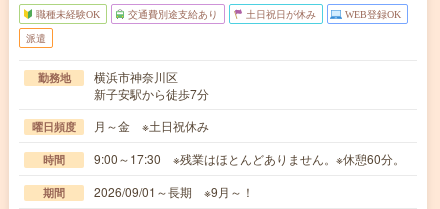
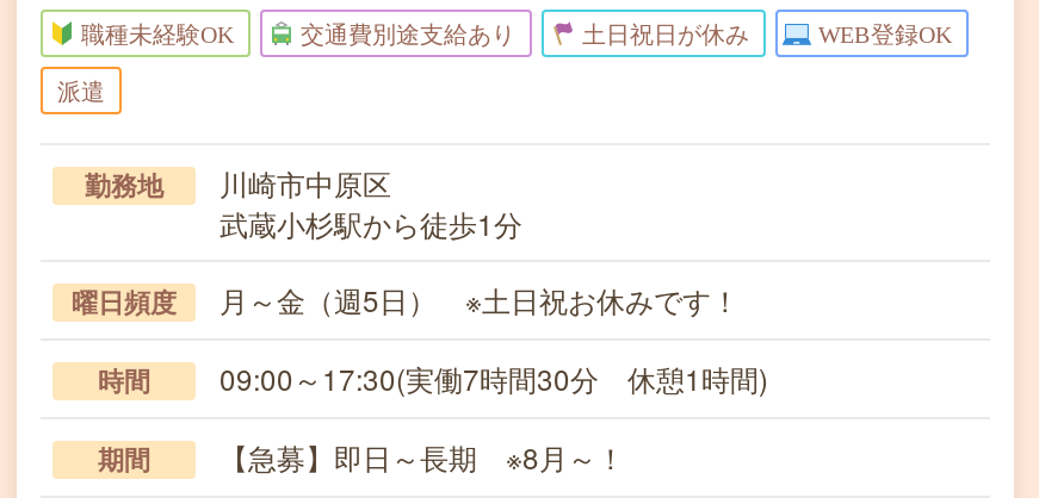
- 横浜市神奈川区
- 新子安駅から徒歩7分
+ 川崎市中原区
+ 武蔵小杉駅から徒歩1分

- 月～金 ※土日祝休み
+ 月～金（週5日） ※土日祝お休みです！

- 9:00～17:30 ※残業はほとんどありません。※休憩60分。
+ 09:00～17:30(実働7時間30分 休憩1時間)

- 2026/09/01～長期 ※9月～！
+ 【急募】即日～長期 ※8月～！
